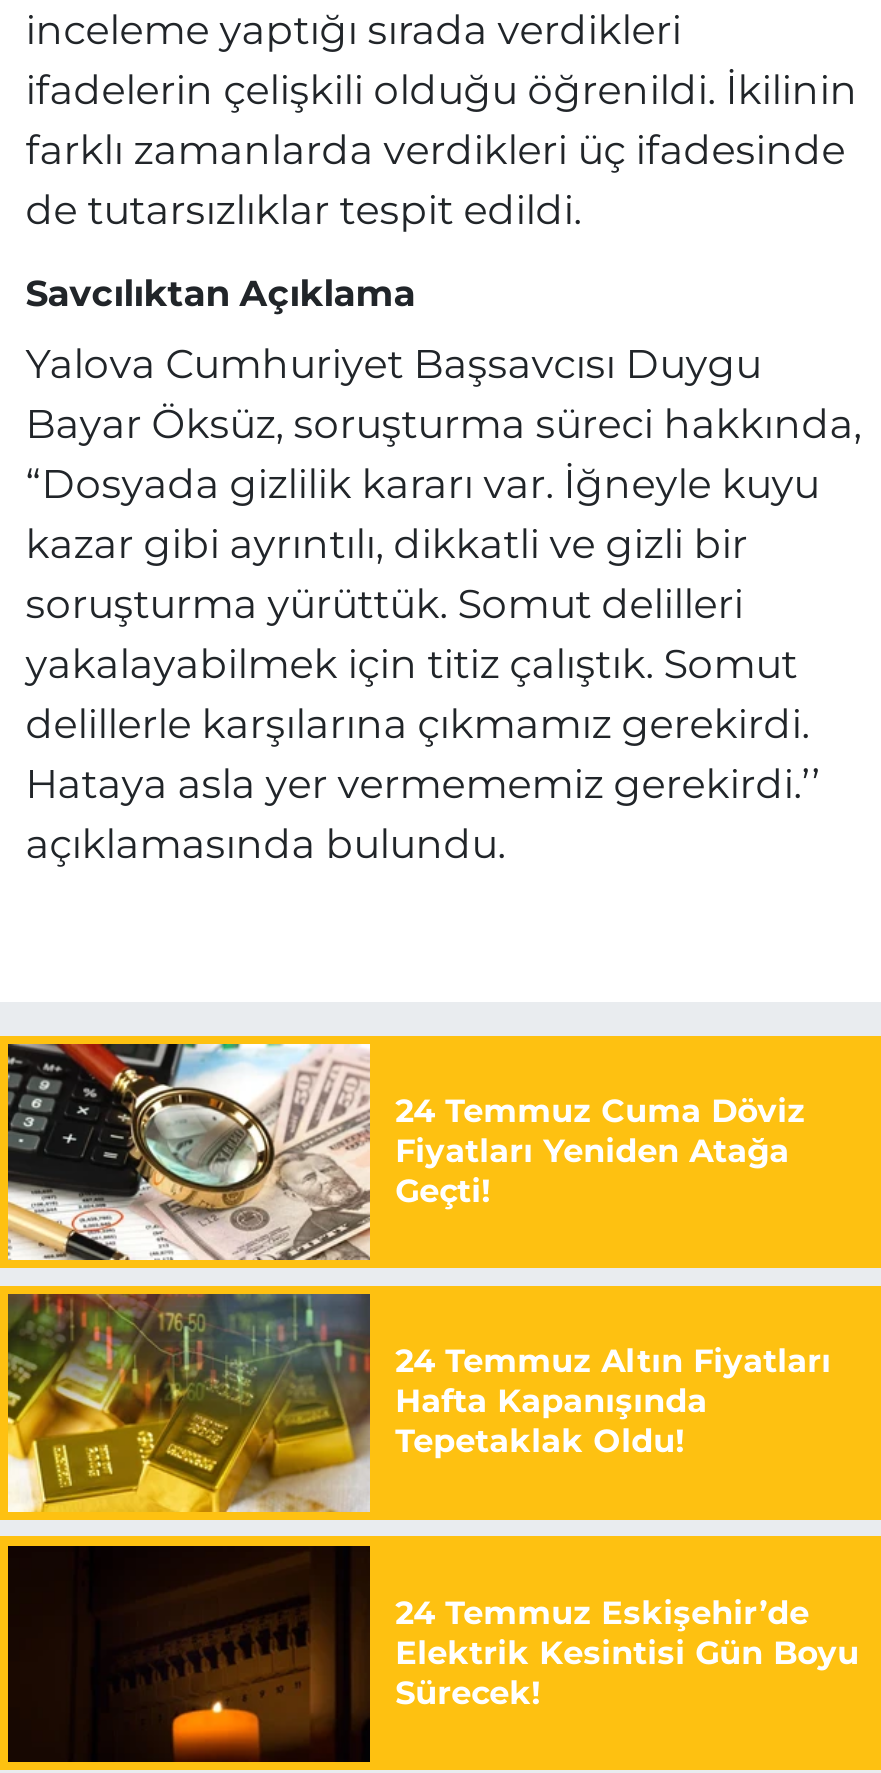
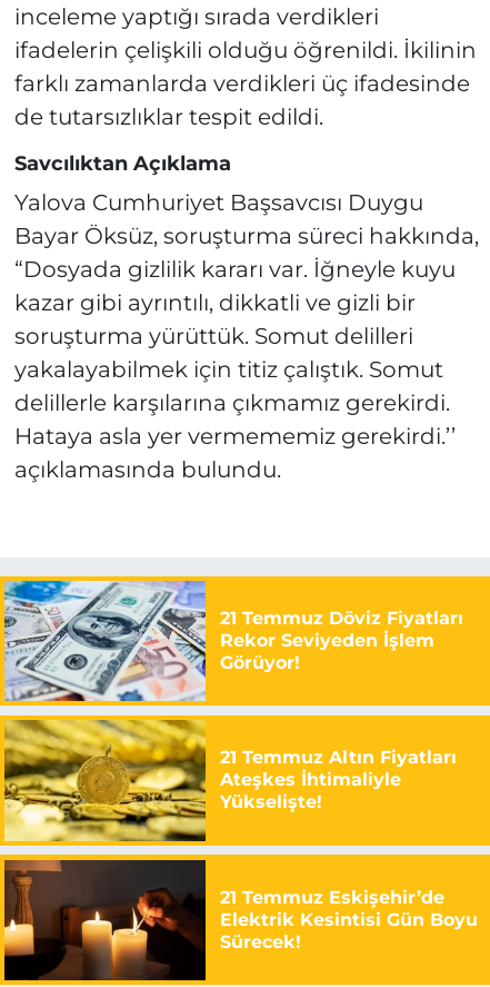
- [image]
- 24 Temmuz Cuma Döviz
- Fiyatları Yeniden Atağa
- Geçti!
+ [image]
+ 21 Temmuz Döviz Fiyatları
+ Rekor Seviyeden İşlem
+ Görüyor!

- [image]
- 24 Temmuz Altın Fiyatları
- Hafta Kapanışında
- Tepetaklak Oldu!
+ [image]
+ 21 Temmuz Altın Fiyatları
+ Ateşkes İhtimaliyle
+ Yükselişte!

- [image]
- 24 Temmuz Eskişehir’de
+ [image]
+ 21 Temmuz Eskişehir’de
